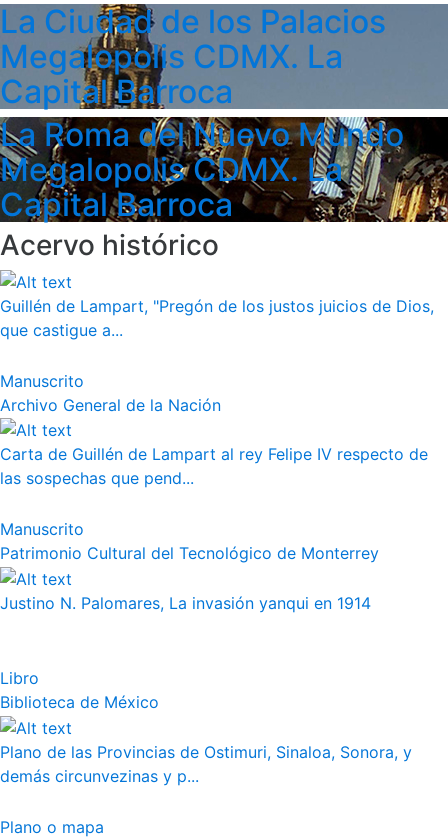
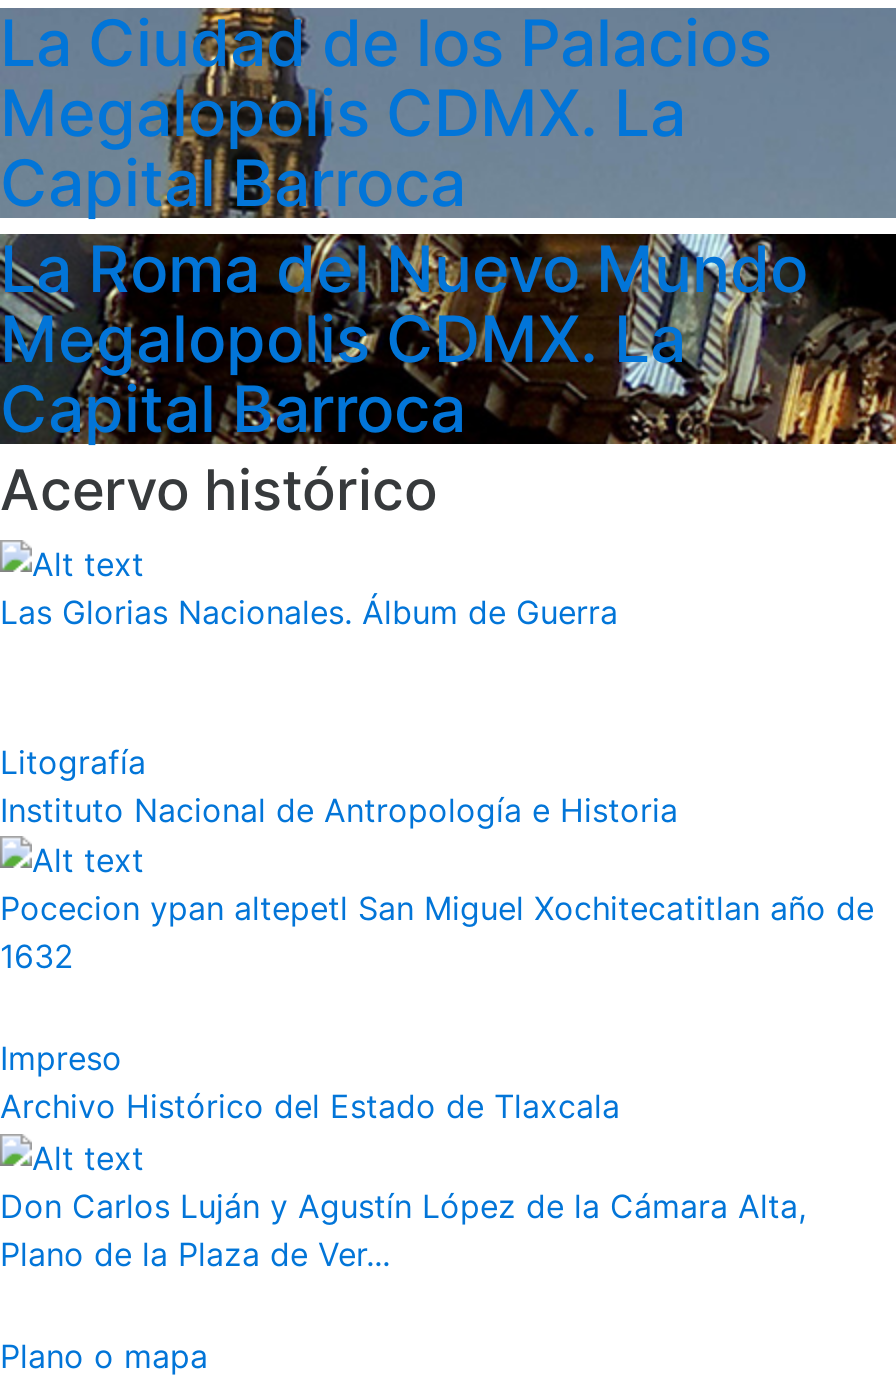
- Guillén de Lampart, "Pregón de los justos juicios de Dios,
- que castigue a...
- Manuscrito
- Archivo General de la Nación
- Carta de Guillén de Lampart al rey Felipe IV respecto de
- las sospechas que pend...
- Manuscrito
- Patrimonio Cultural del Tecnológico de Monterrey
- Justino N. Palomares, La invasión yanqui en 1914
+ Las Glorias Nacionales. Álbum de Guerra

- Libro
- Biblioteca de México
- Plano de las Provincias de Ostimuri, Sinaloa, Sonora, y
- demás circunvezinas y p...
+ Litografía
+ Instituto Nacional de Antropología e Historia
+ Pocecion ypan altepetl San Miguel Xochitecatitlan año de
+ 1632
+ Impreso
+ Archivo Histórico del Estado de Tlaxcala
+ Don Carlos Luján y Agustín López de la Cámara Alta,
+ Plano de la Plaza de Ver...
